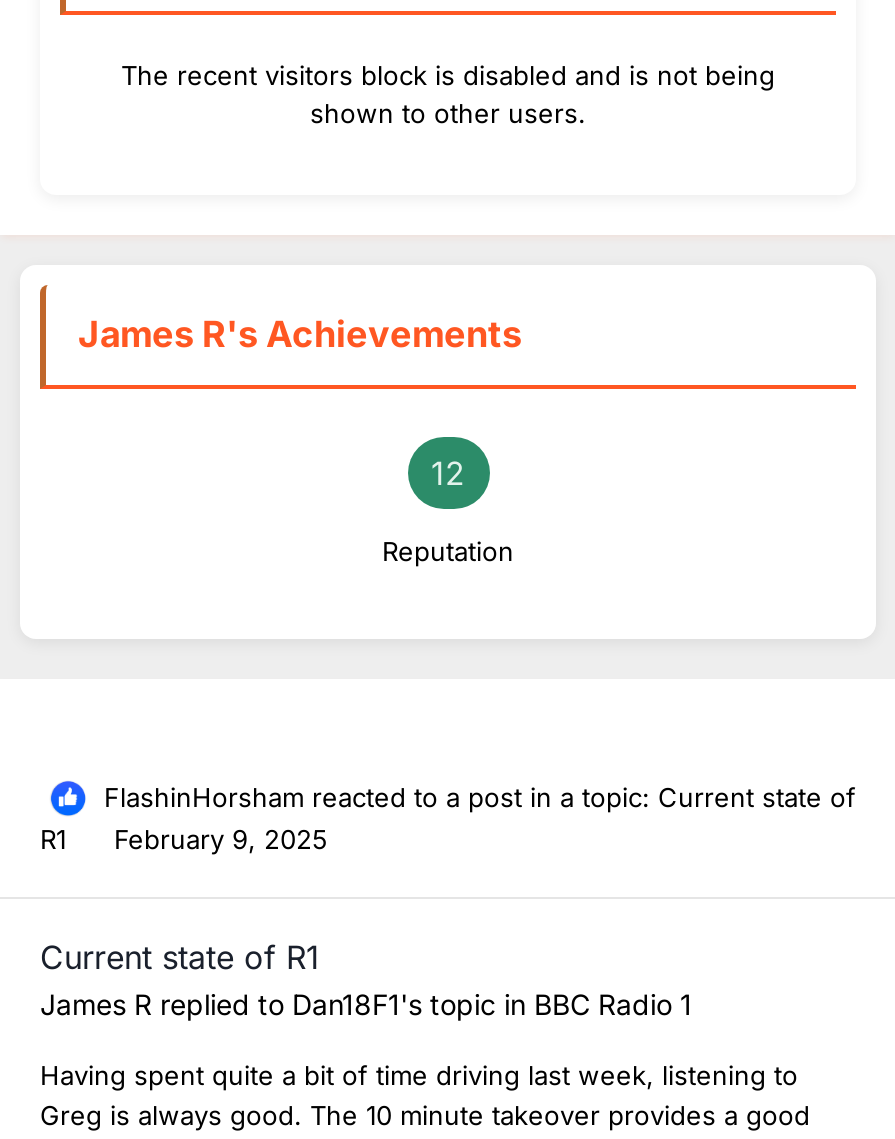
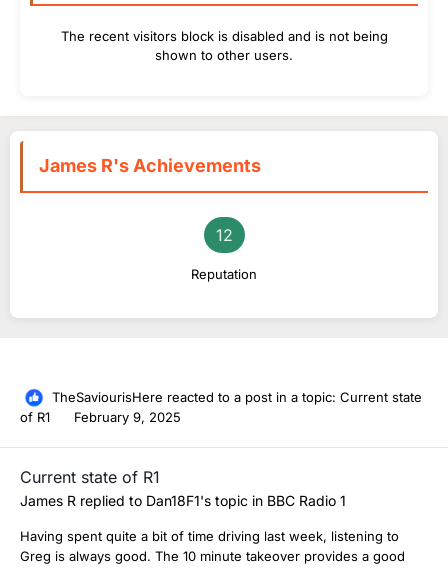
- FlashinHorsham reacted to a post in a topic: Current state of
- R1
+ TheSaviourisHere reacted to a post in a topic: Current state
+ of R1
